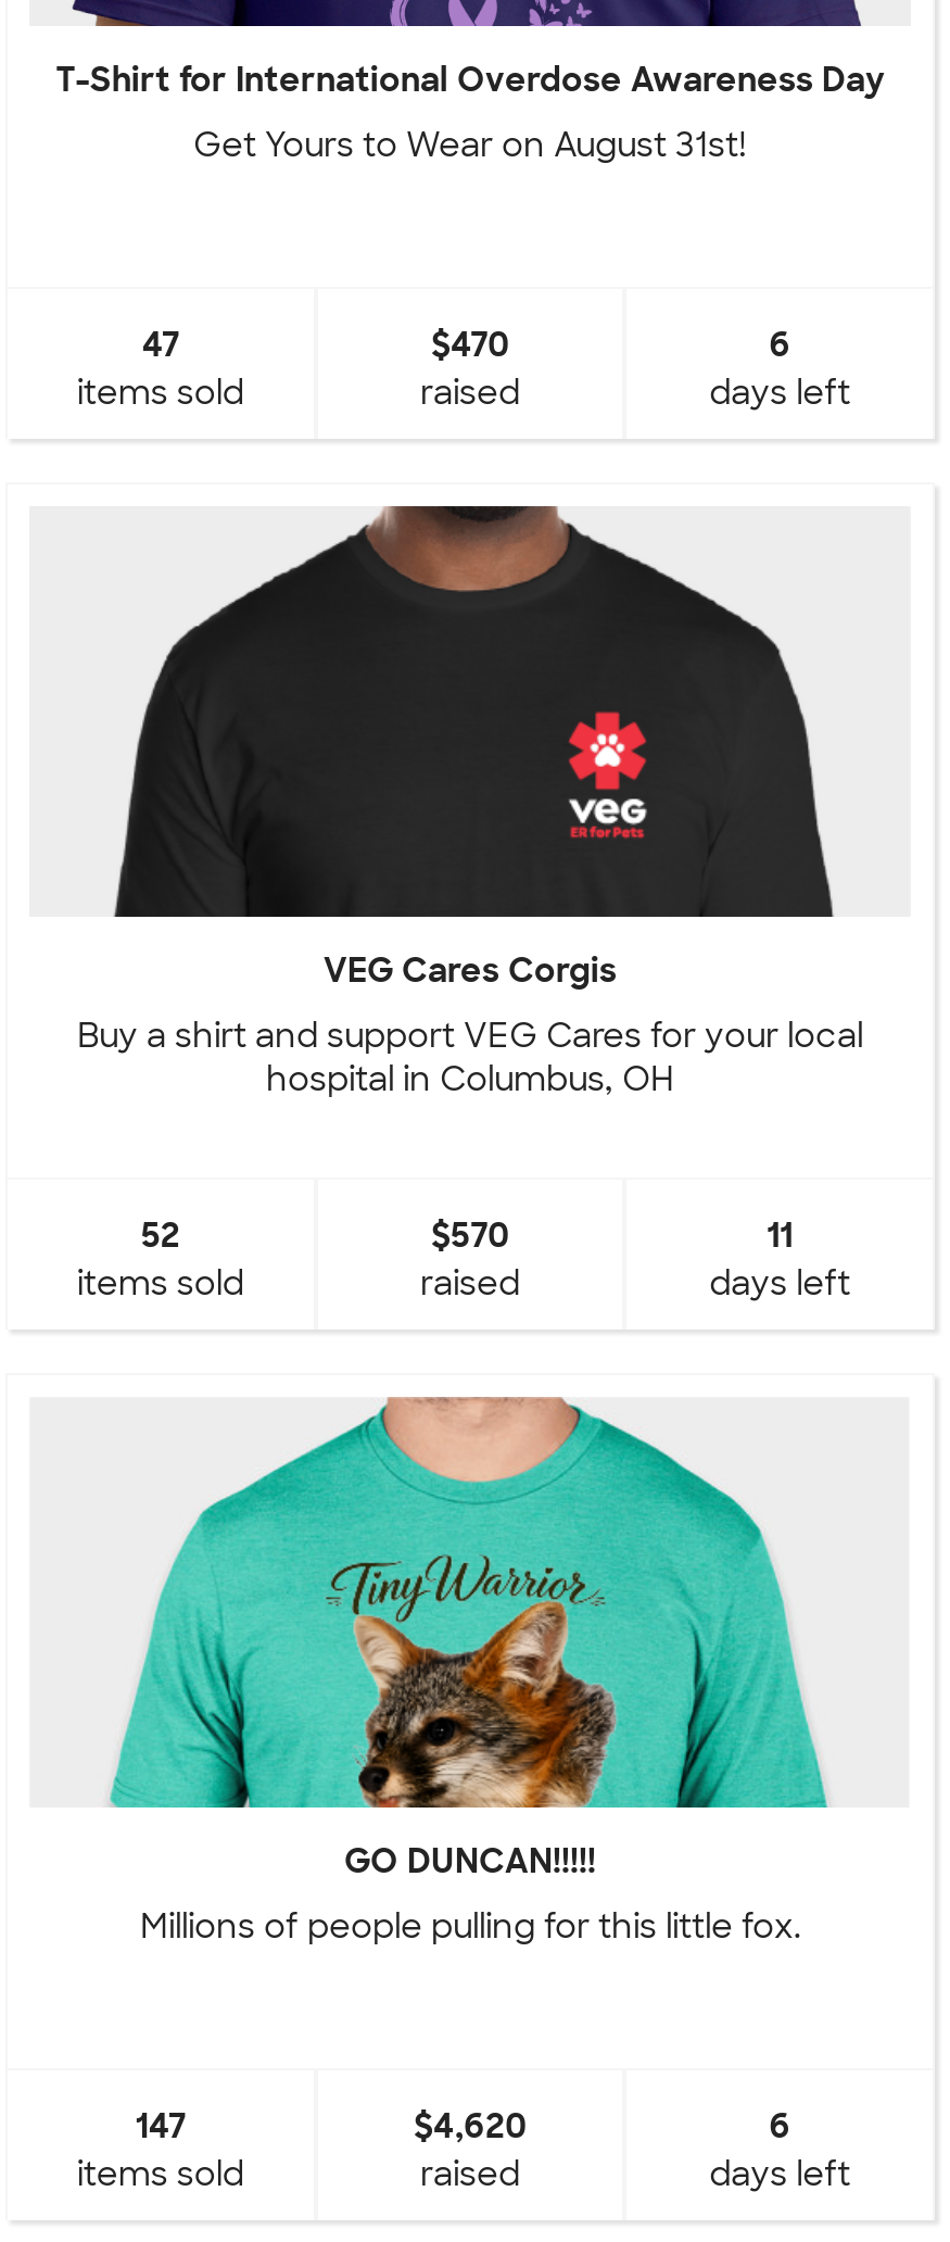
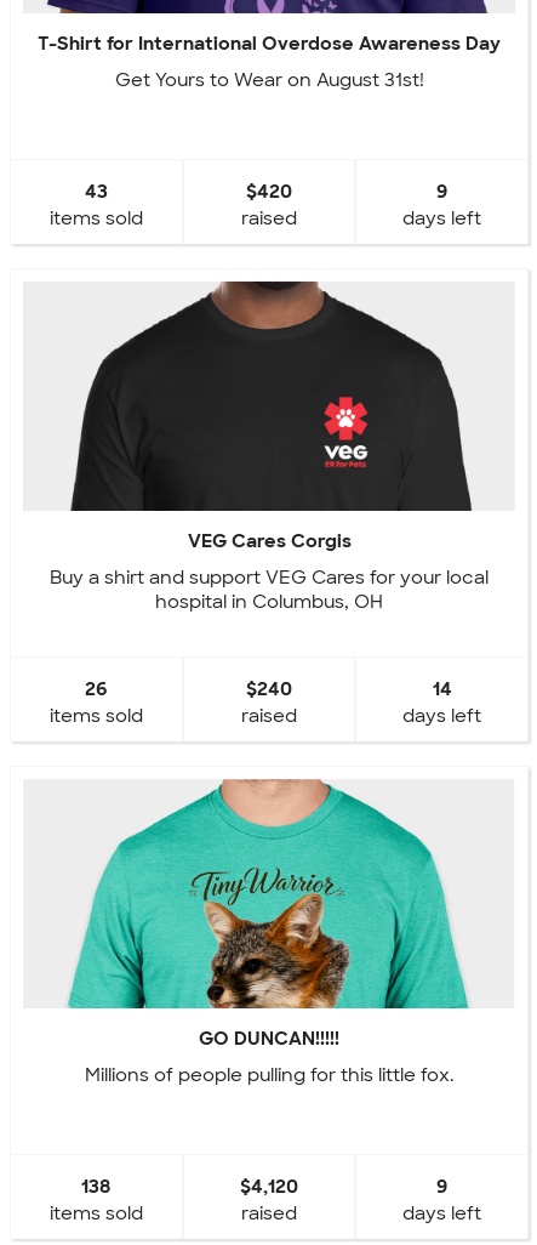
- 47
+ 43

- $470
+ $420

- 6
+ 9

- 52
+ 26

- $570
+ $240

- 11
+ 14

- 147
+ 138

- $4,620
+ $4,120

- 6
+ 9
